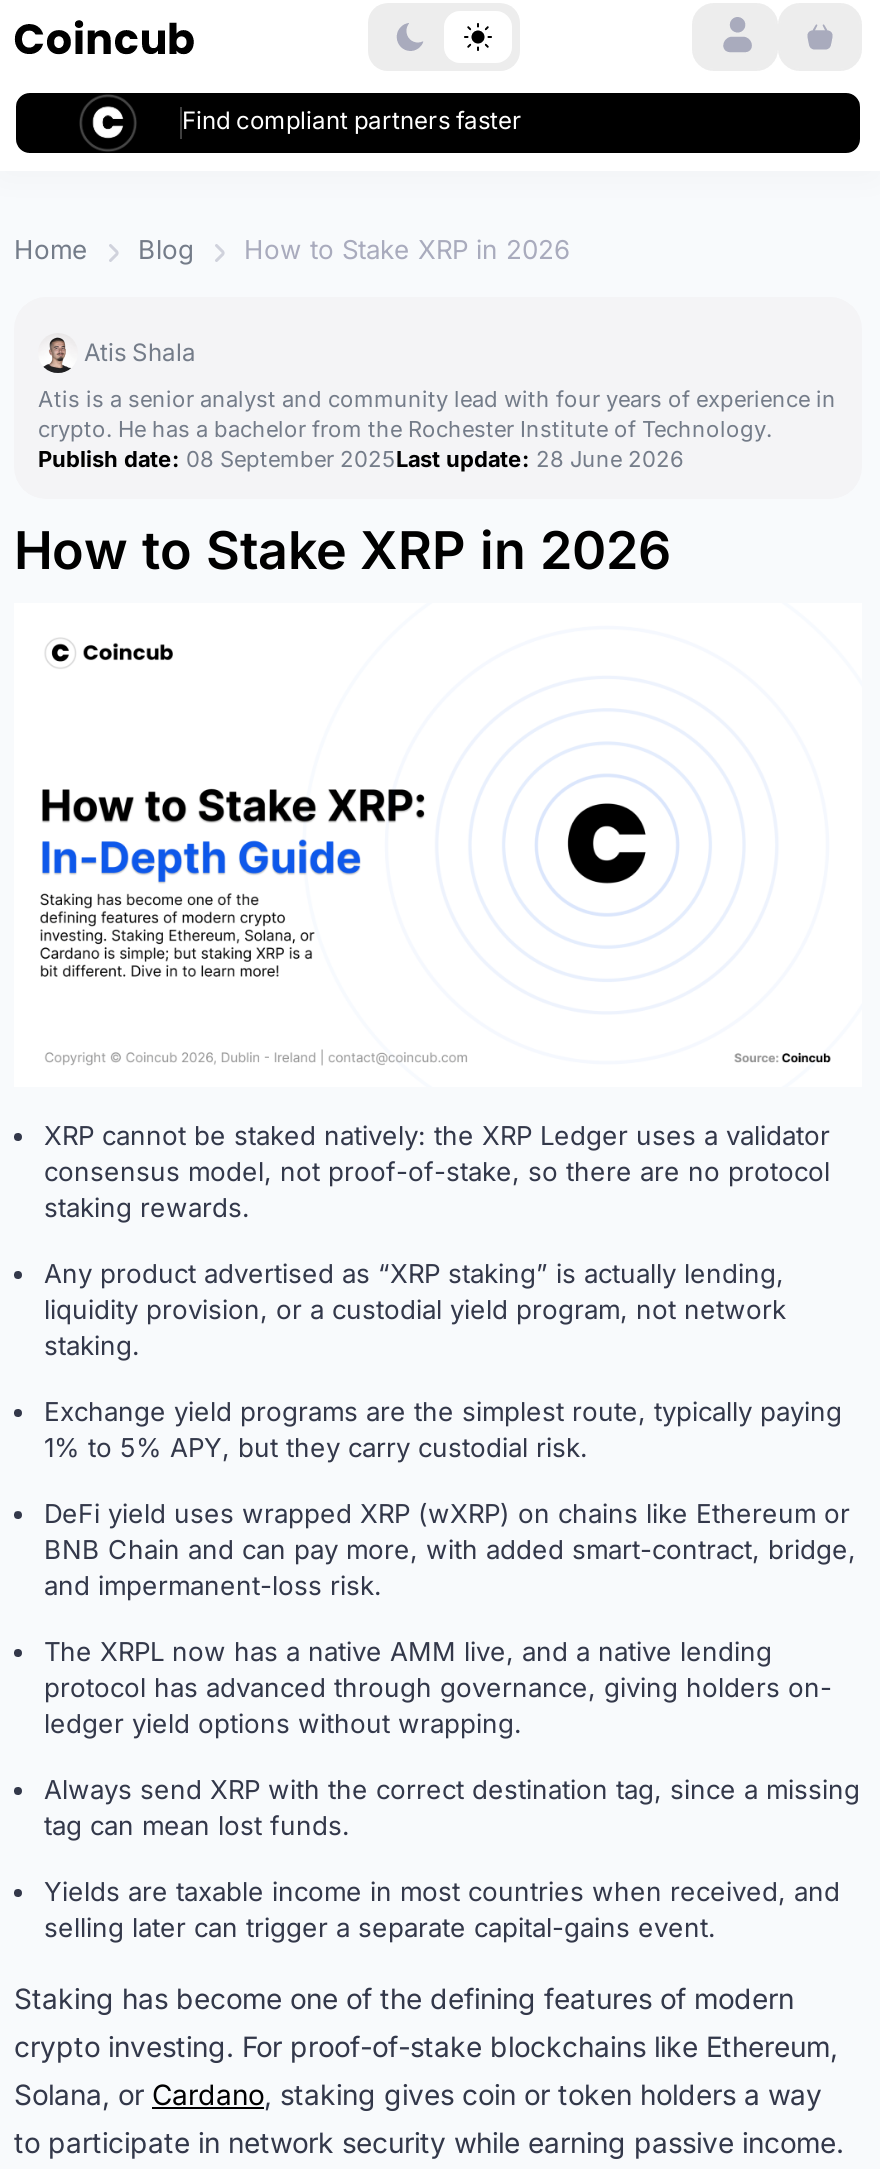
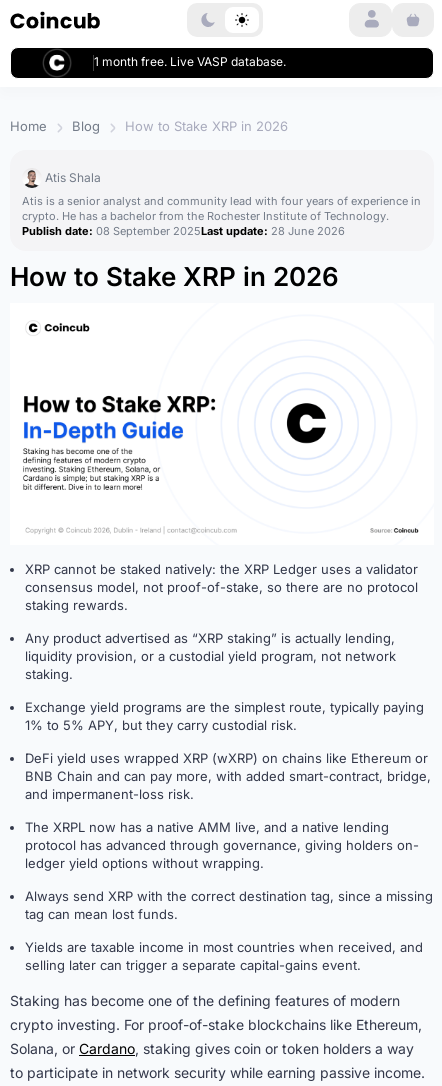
- Find compliant partners faster
+ 1 month free. Live VASP database.
